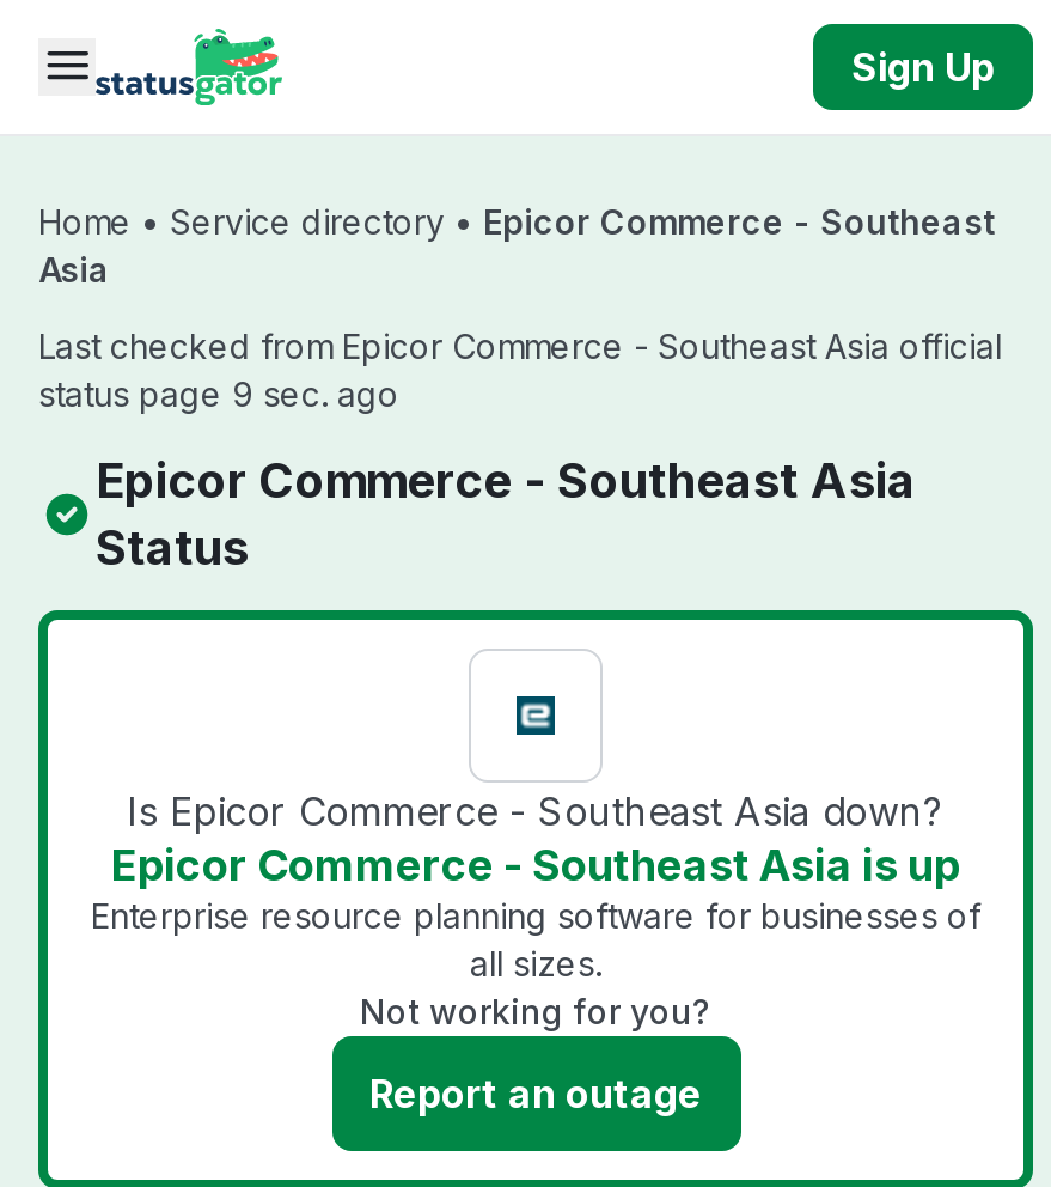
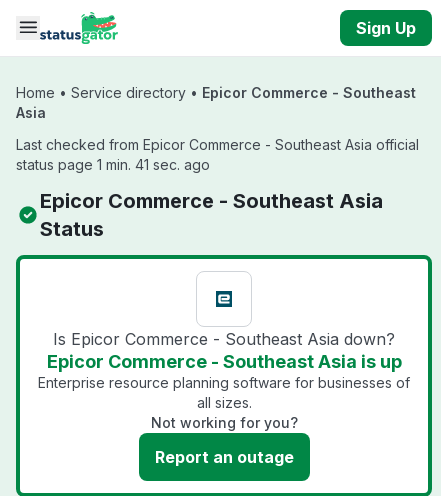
- status page 9 sec. ago
+ status page 1 min. 41 sec. ago
